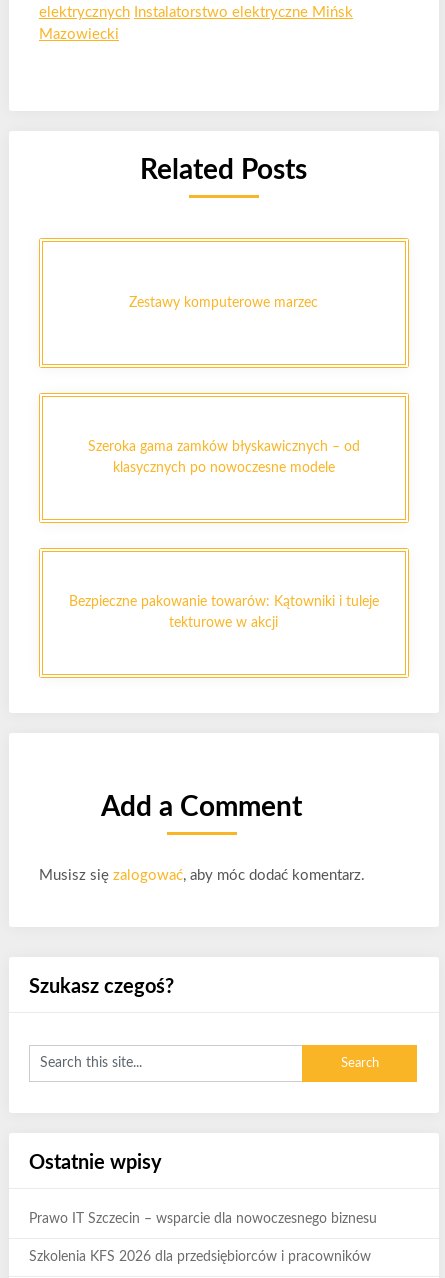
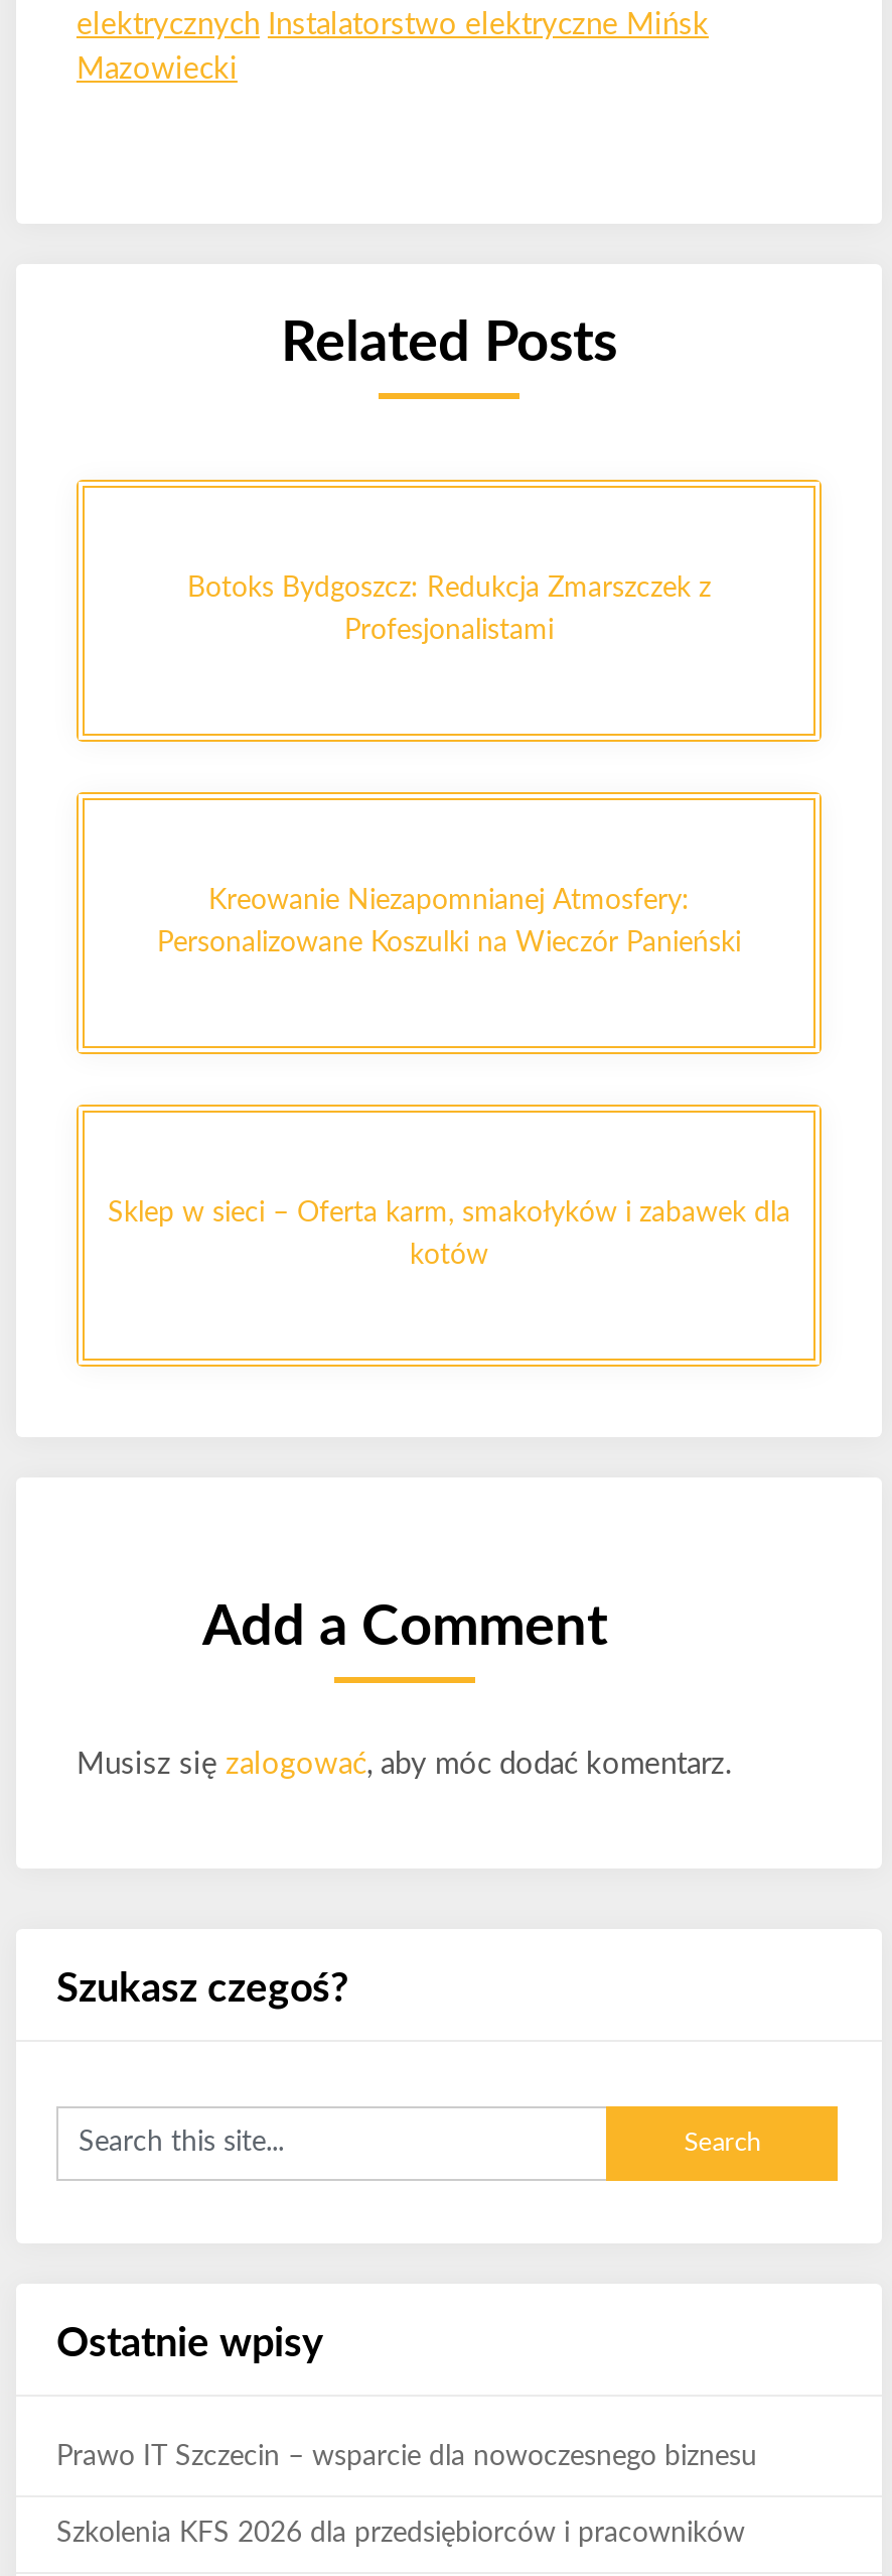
- Zestawy komputerowe marzec
+ Botoks Bydgoszcz: Redukcja Zmarszczek z
+ Profesjonalistami

- Szeroka gama zamków błyskawicznych – od
- klasycznych po nowoczesne modele
+ Kreowanie Niezapomnianej Atmosfery:
+ Personalizowane Koszulki na Wieczór Panieński

- Bezpieczne pakowanie towarów: Kątowniki i tuleje
- tekturowe w akcji
+ Sklep w sieci – Oferta karm, smakołyków i zabawek dla
+ kotów
